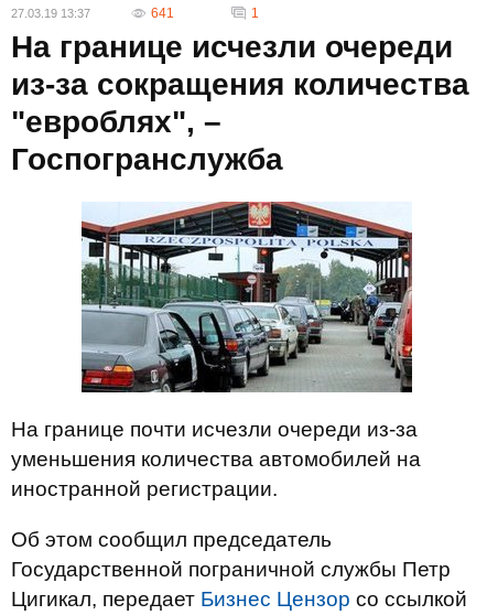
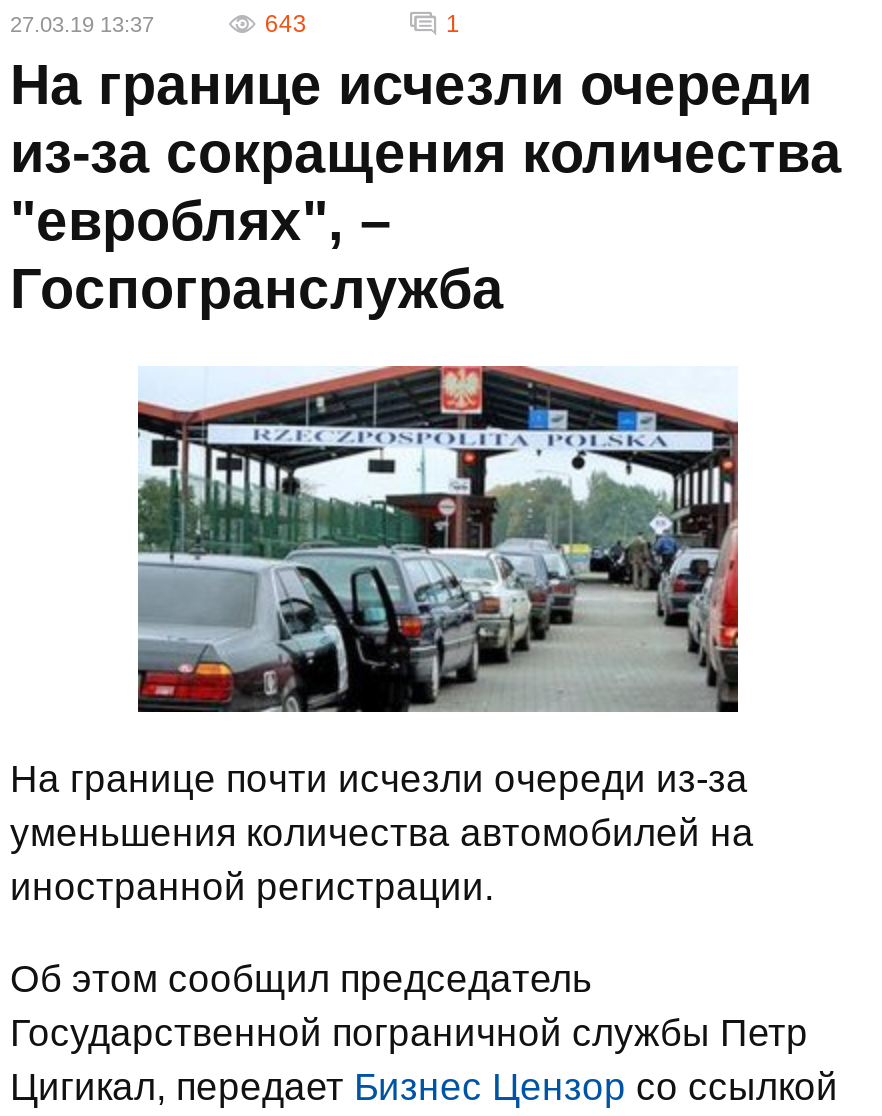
- 641
+ 643
